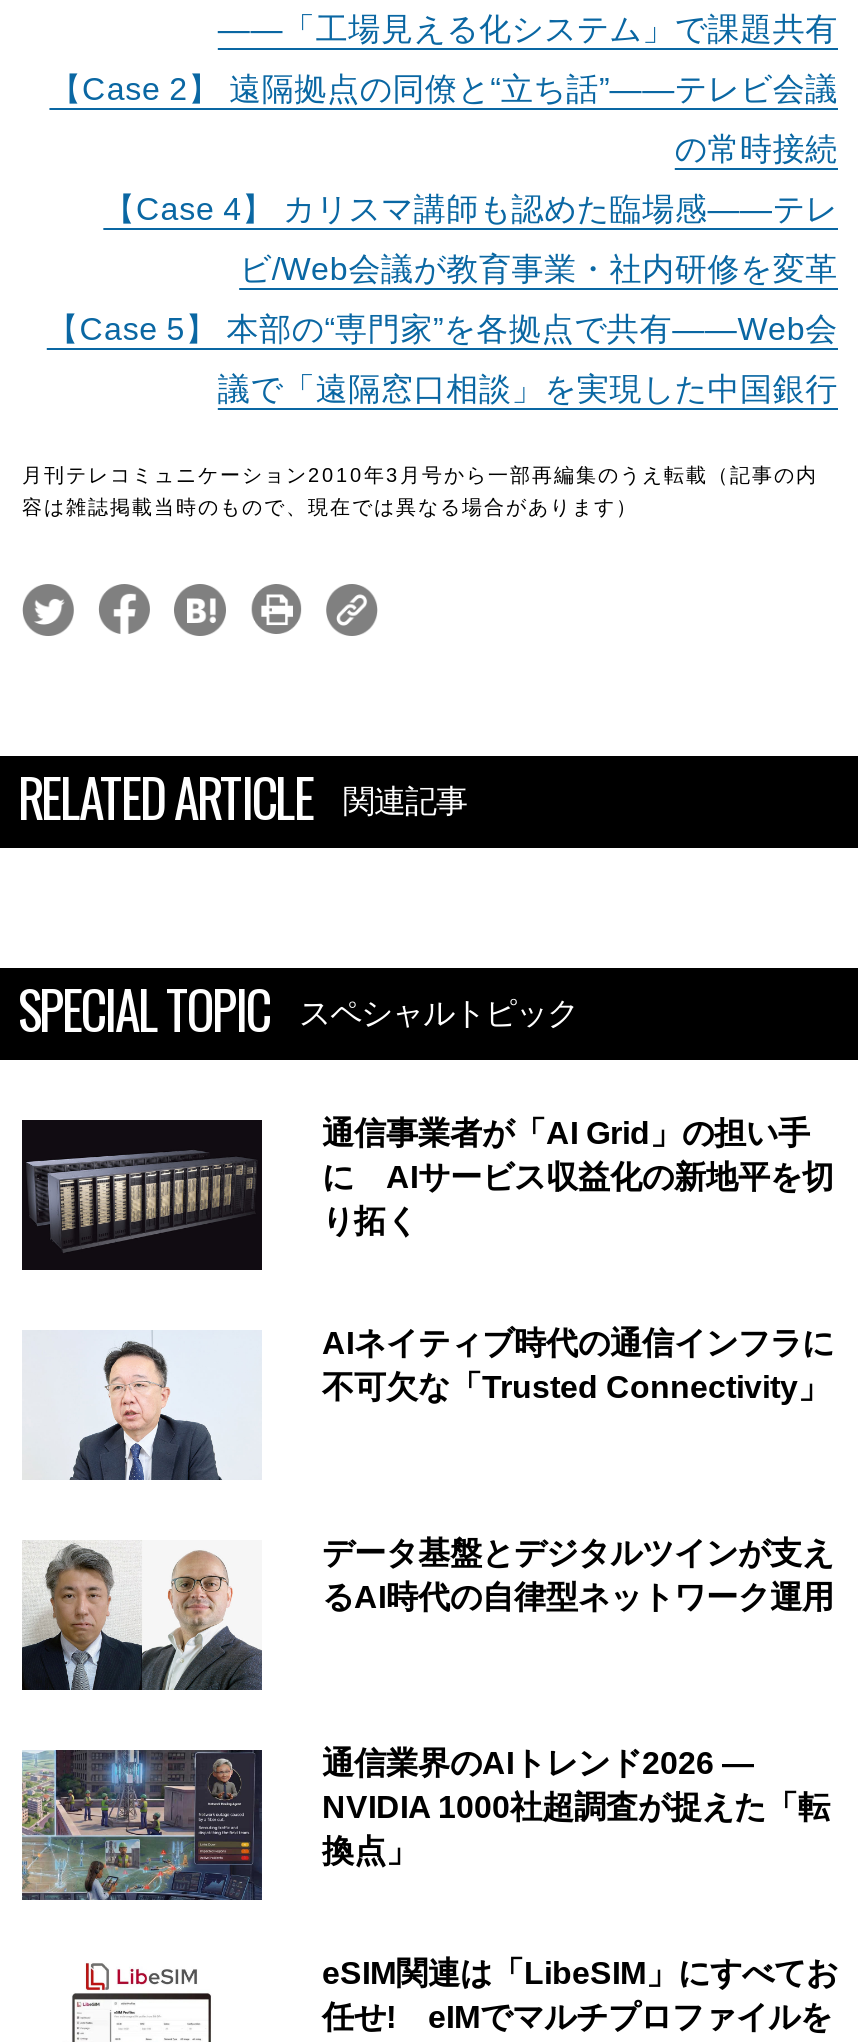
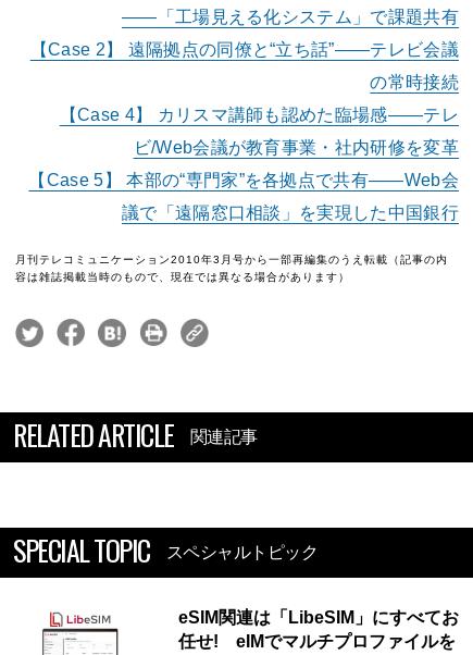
- [image]
- 通信事業者が「AI Grid」の担い手
- に AIサービス収益化の新地平を切
- り拓く

- AIネイティブ時代の通信インフラに
- 不可欠な「Trusted Connectivity」

- [image]

- [image]
- データ基盤とデジタルツインが支え
- るAI時代の自律型ネットワーク運用

- [image]
- 通信業界のAIトレンド2026 ―
- NVIDIA 1000社超調査が捉えた「転
- 換点」
